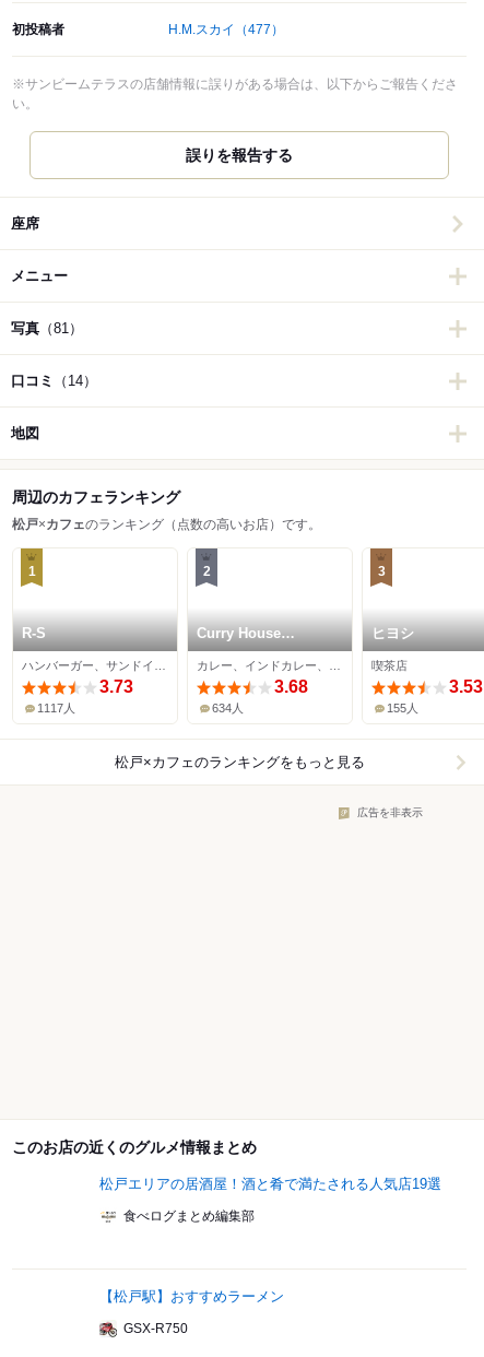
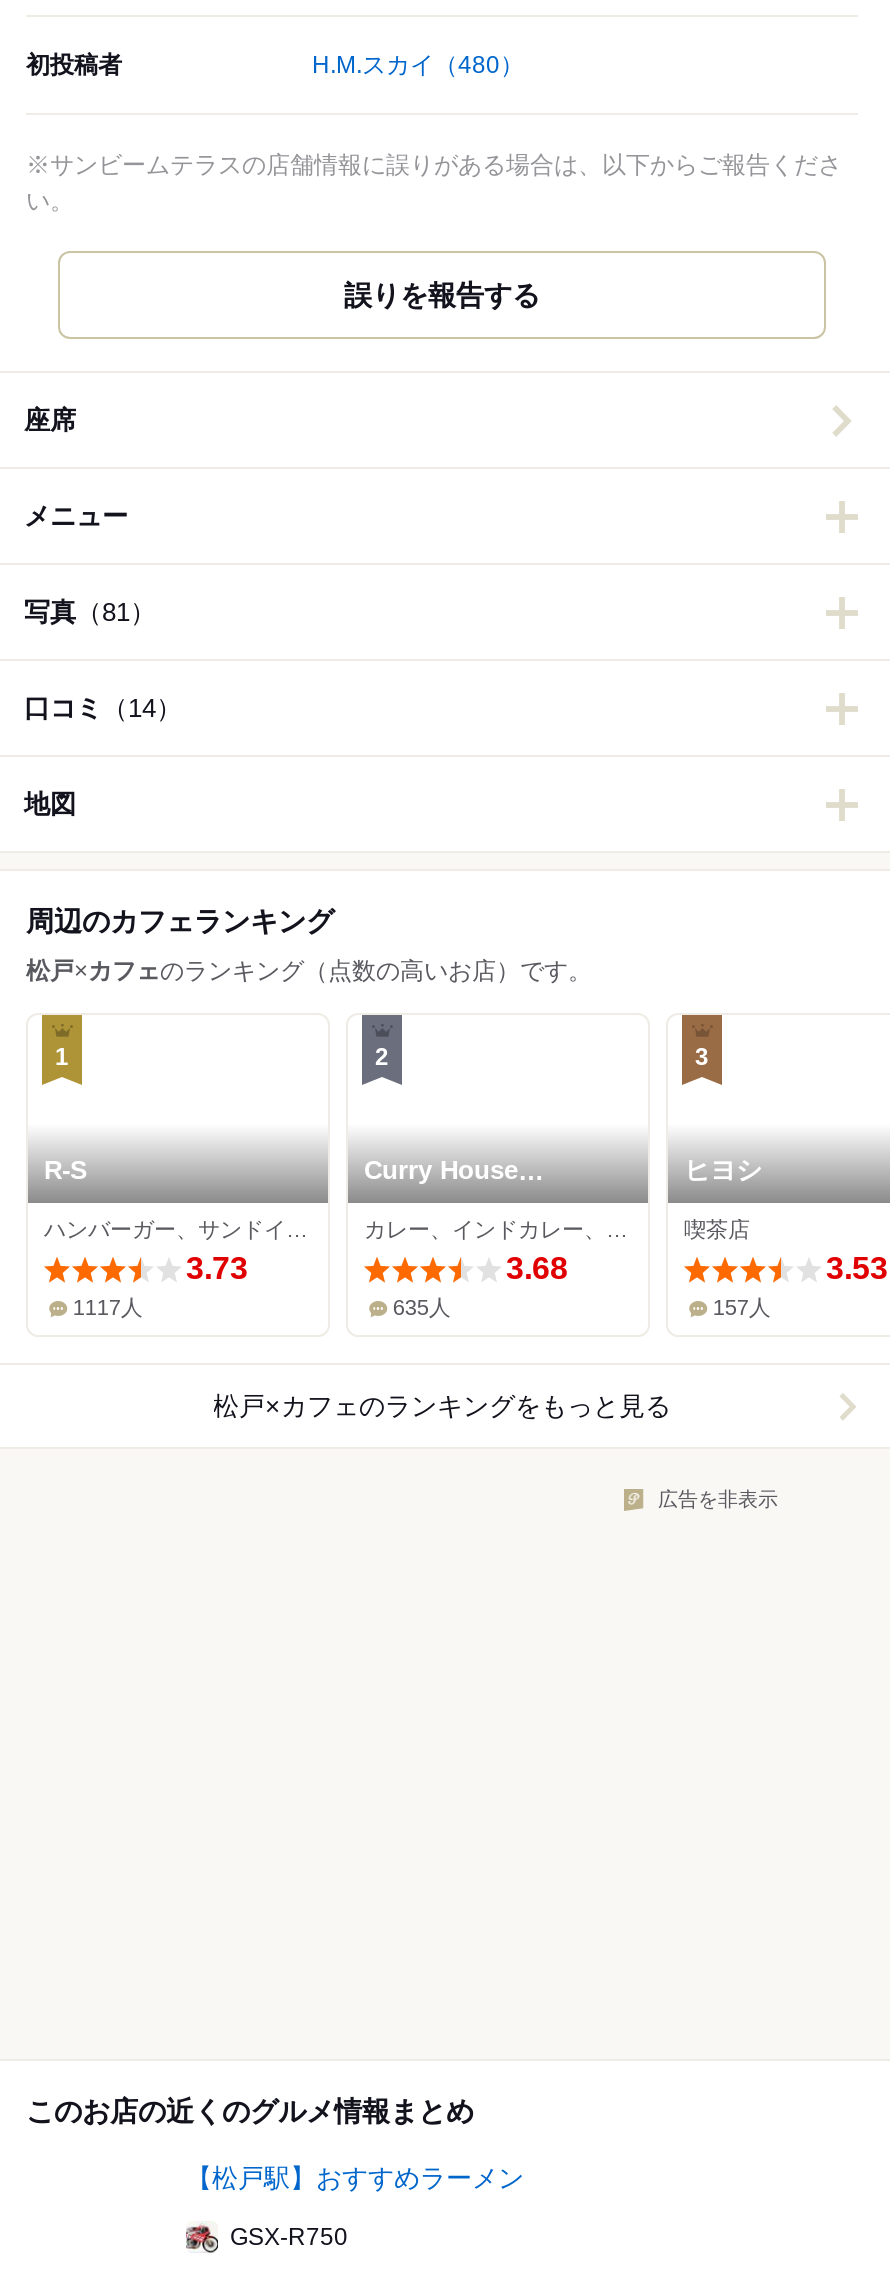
- H.M.スカイ（477）
+ H.M.スカイ（480）

- 634人
+ 635人

- 155人
+ 157人

- 松戸エリアの居酒屋！酒と肴で満たされる人気店19選
- 食べログまとめ編集部
